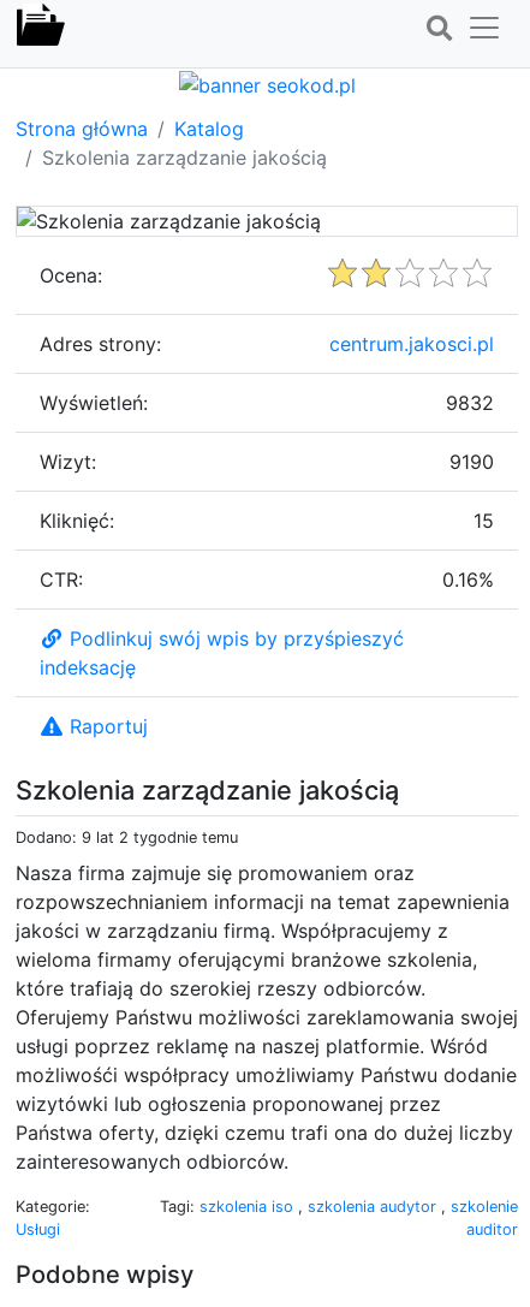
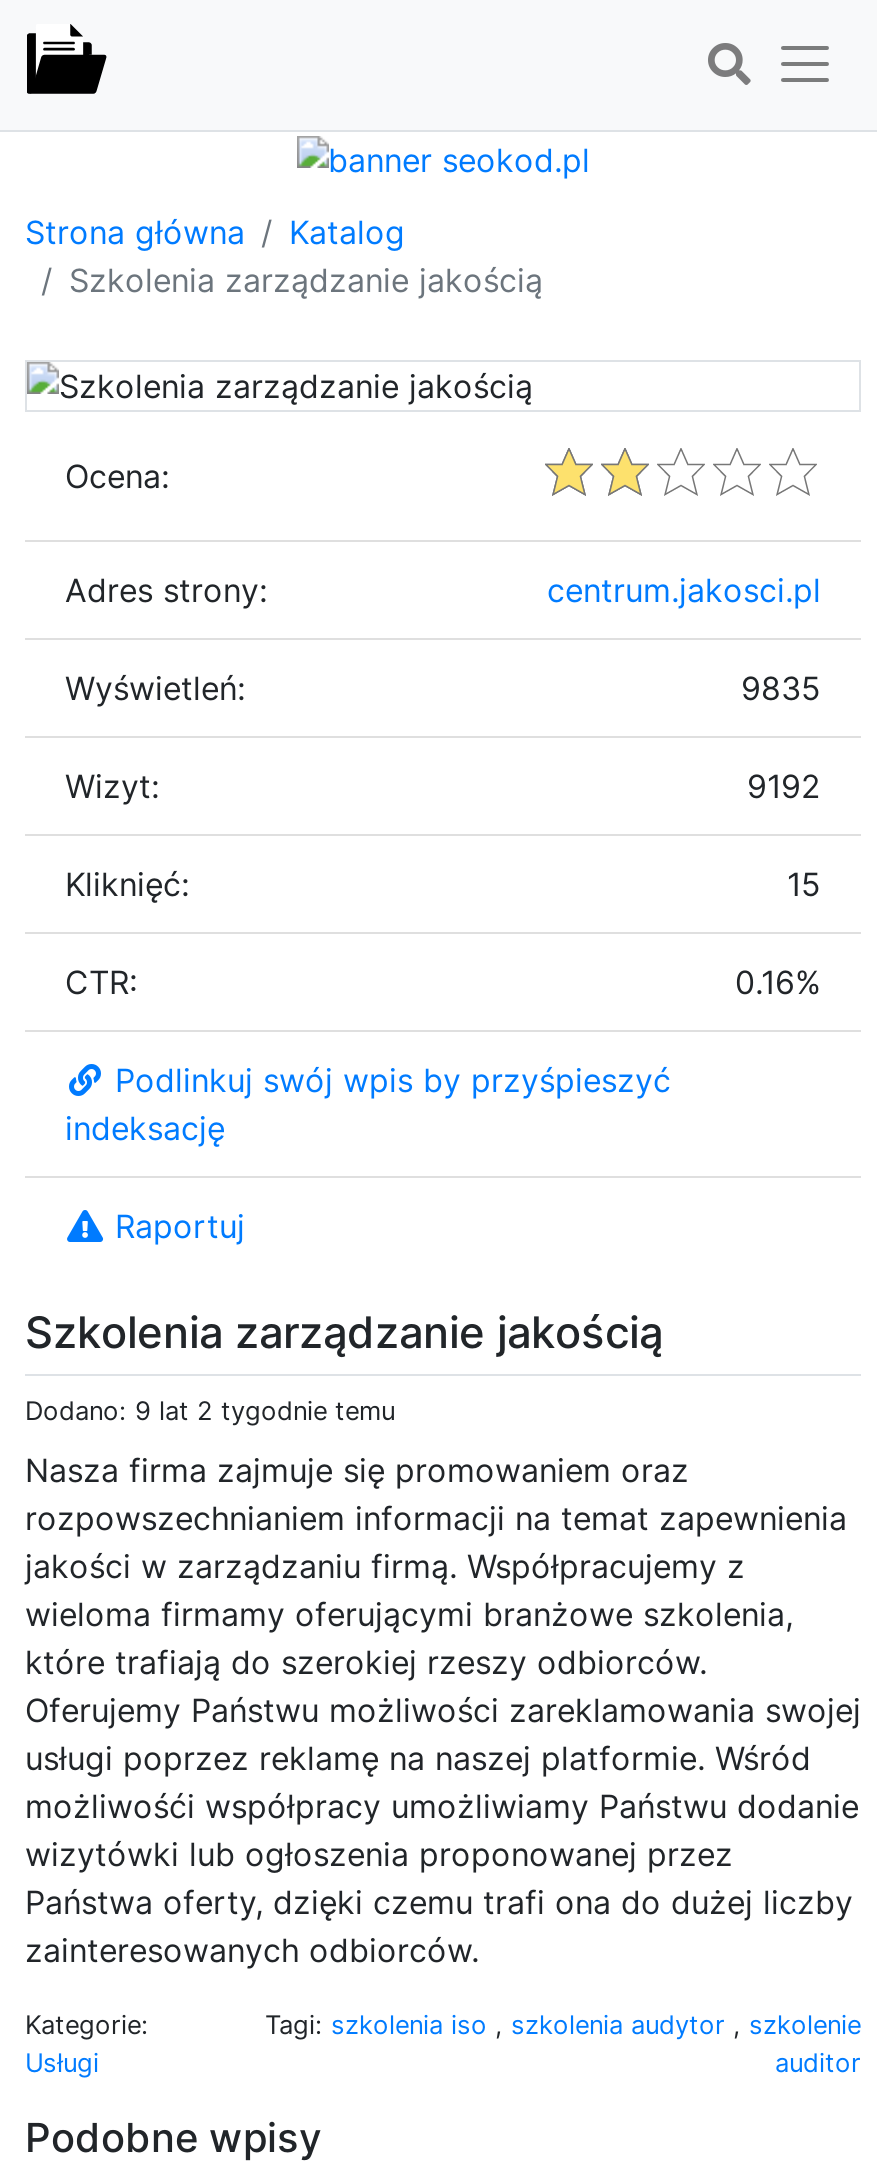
- 9832
+ 9835

- 9190
+ 9192
